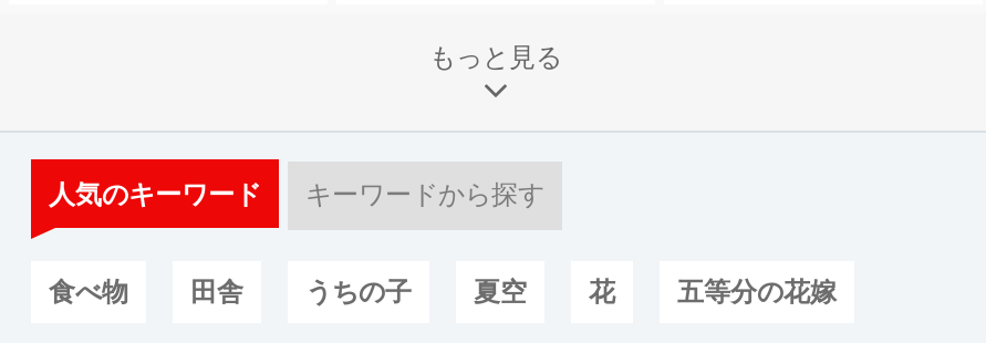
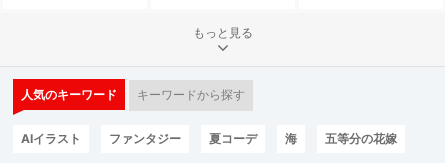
- 食べ物
- 田舎
- うちの子
- 夏空
- 花
+ AIイラスト
+ ファンタジー
+ 夏コーデ
+ 海
